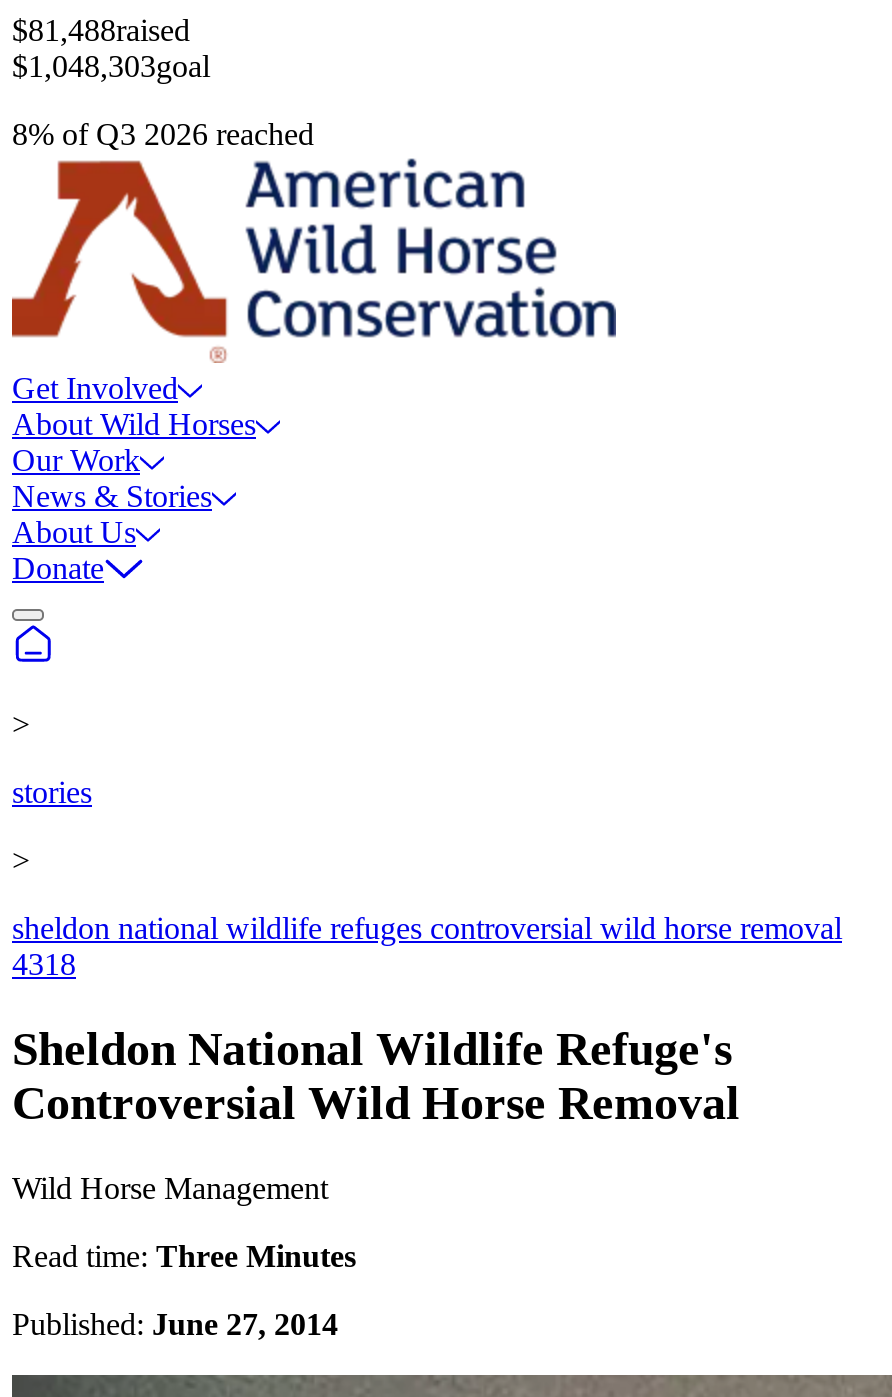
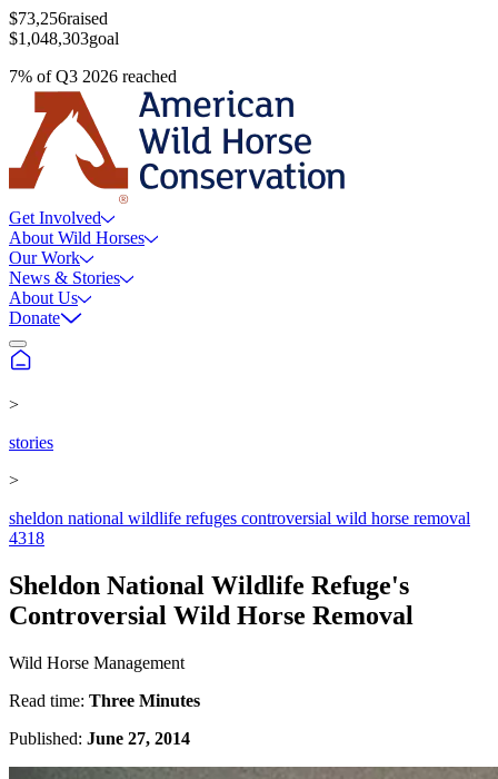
- $81,488raised
+ $73,256raised

- 8% of Q3 2026 reached
+ 7% of Q3 2026 reached
